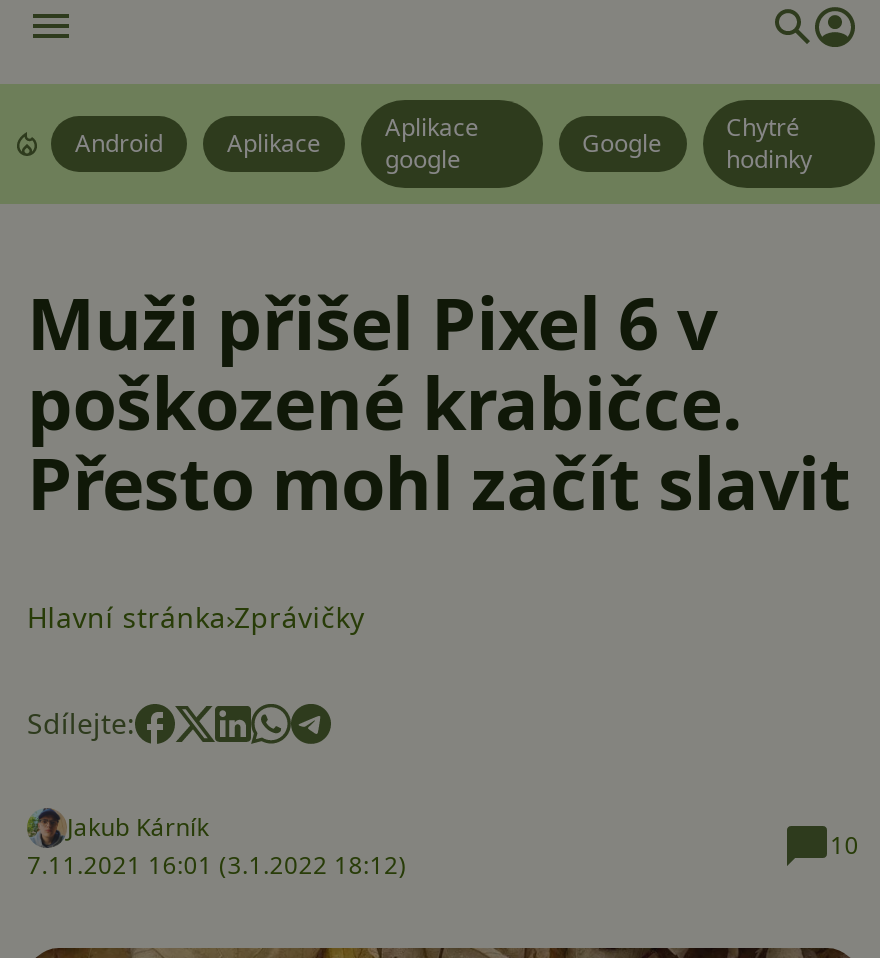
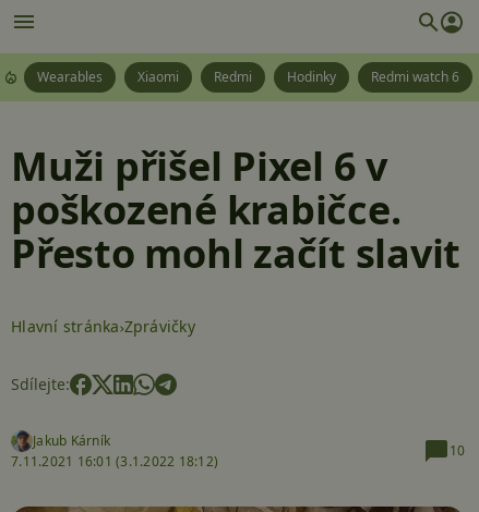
- Android
- Aplikace
- Aplikace
- google
- Google
- Chytré
- hodinky
+ Wearables
+ Xiaomi
+ Redmi
+ Hodinky
+ Redmi watch 6
